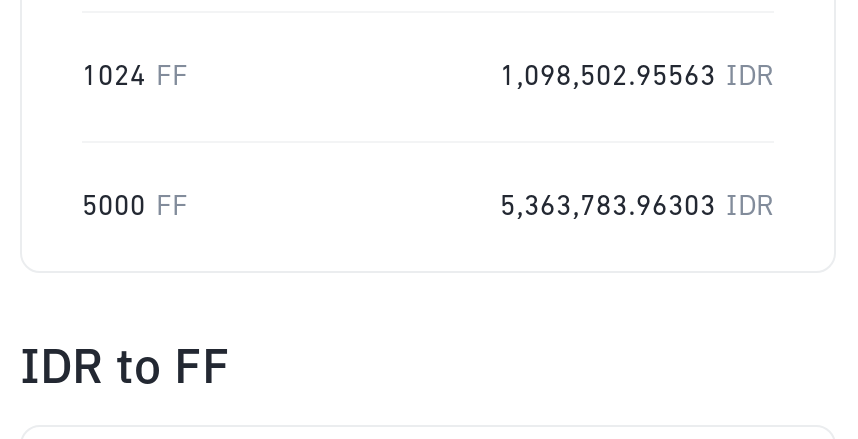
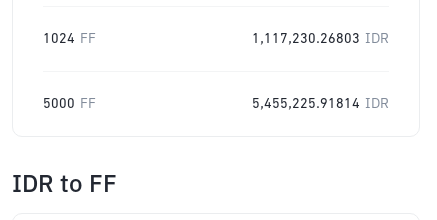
- 1,098,502.95563 IDR
+ 1,117,230.26803 IDR

- 5,363,783.96303 IDR
+ 5,455,225.91814 IDR
